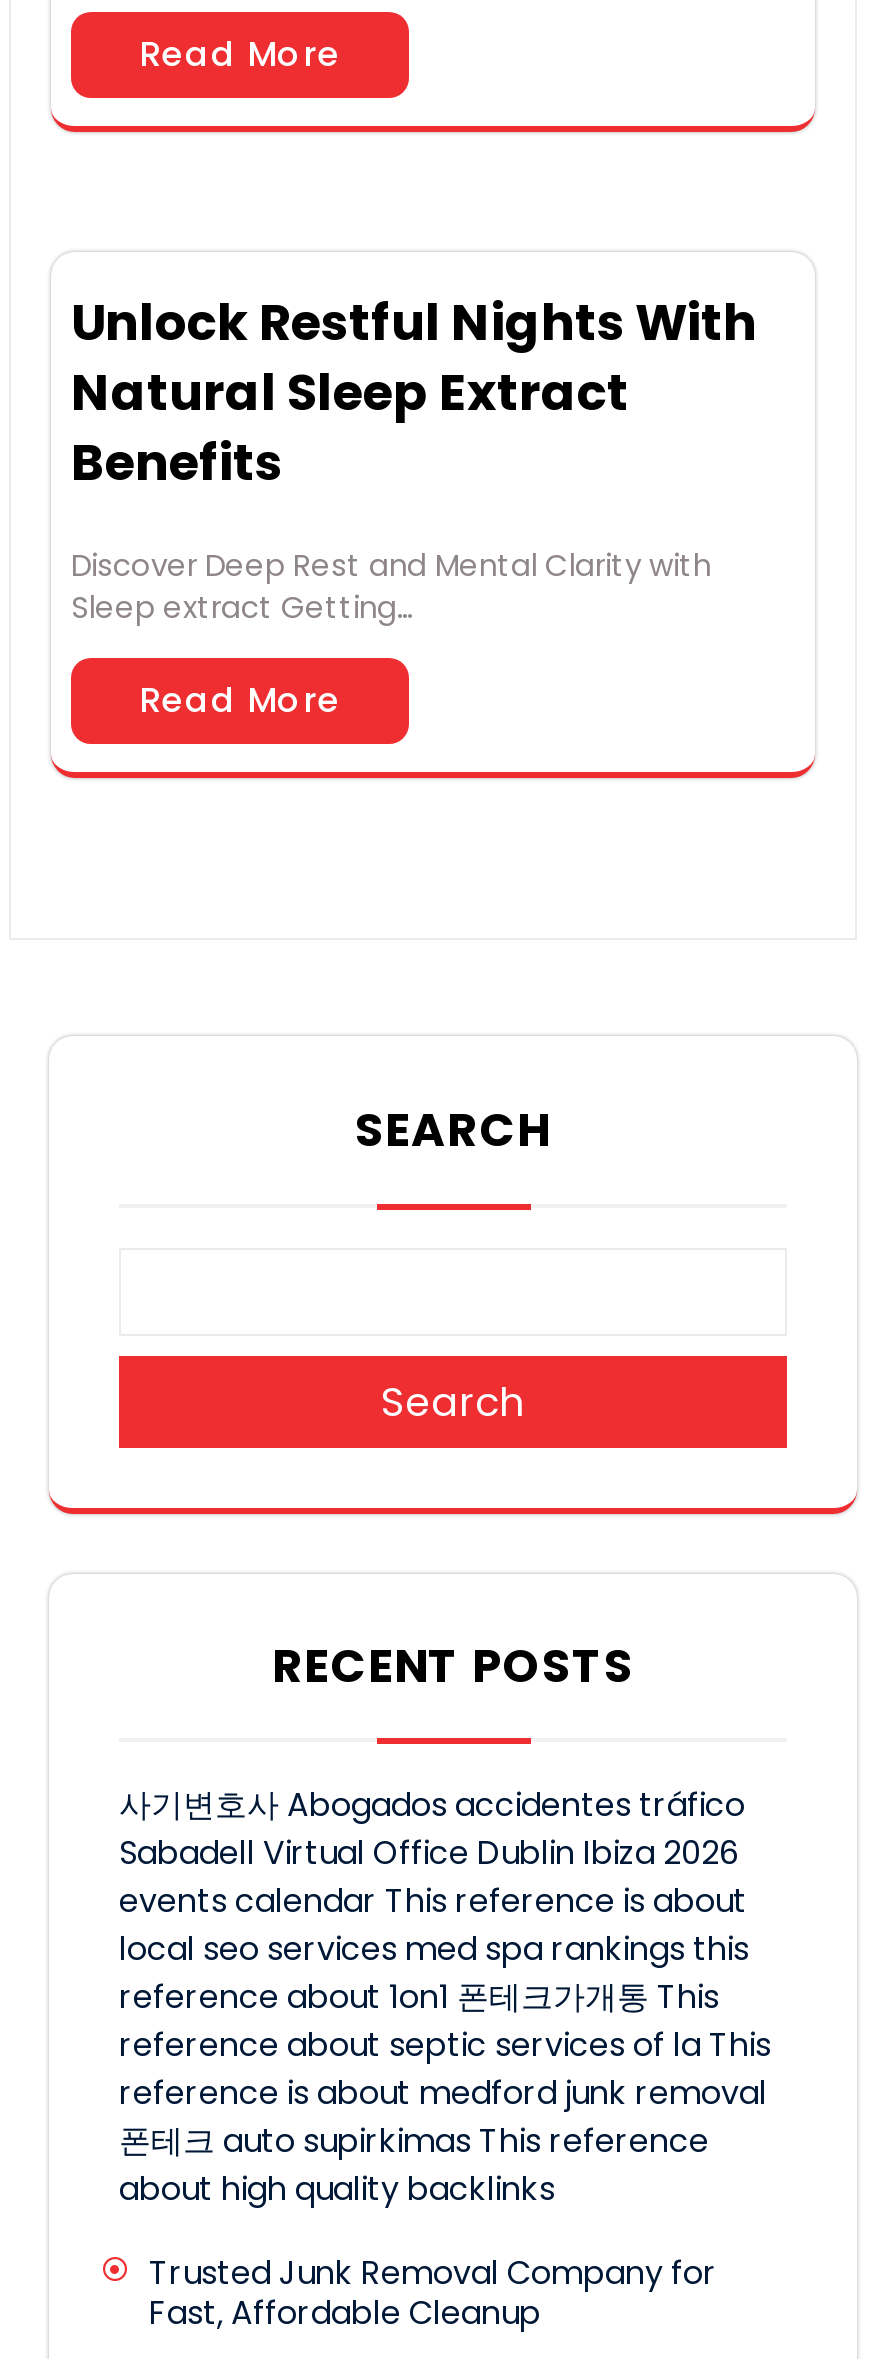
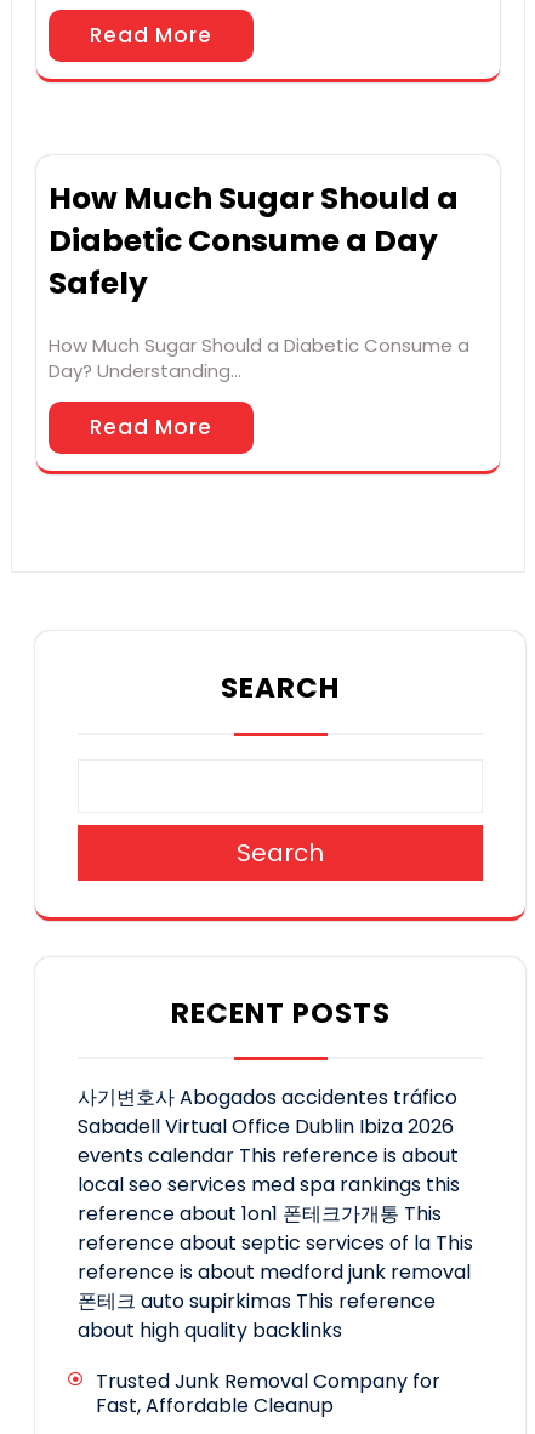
- Unlock Restful Nights With
- Natural Sleep Extract
- Benefits
+ How Much Sugar Should a
+ Diabetic Consume a Day
+ Safely

- Discover Deep Rest and Mental Clarity with
- Sleep extract Getting…
+ How Much Sugar Should a Diabetic Consume a
+ Day? Understanding…
